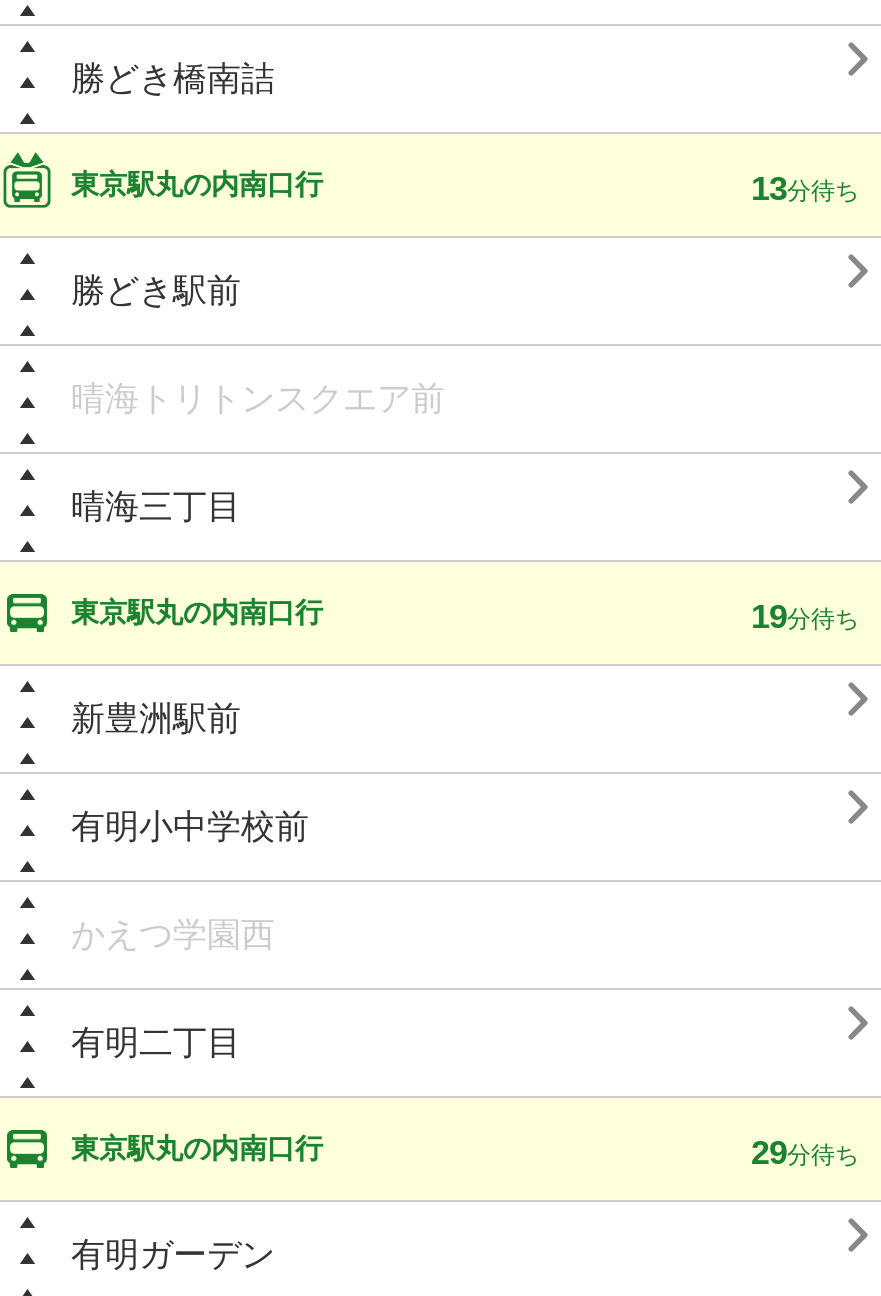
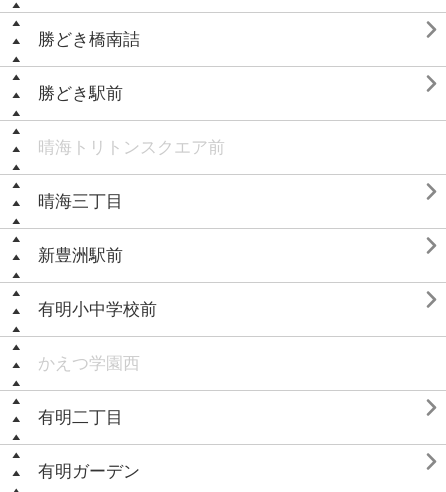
- 東京駅丸の内南口行
- 13分待ち

- 東京駅丸の内南口行
- 19分待ち

- 東京駅丸の内南口行
- 29分待ち
